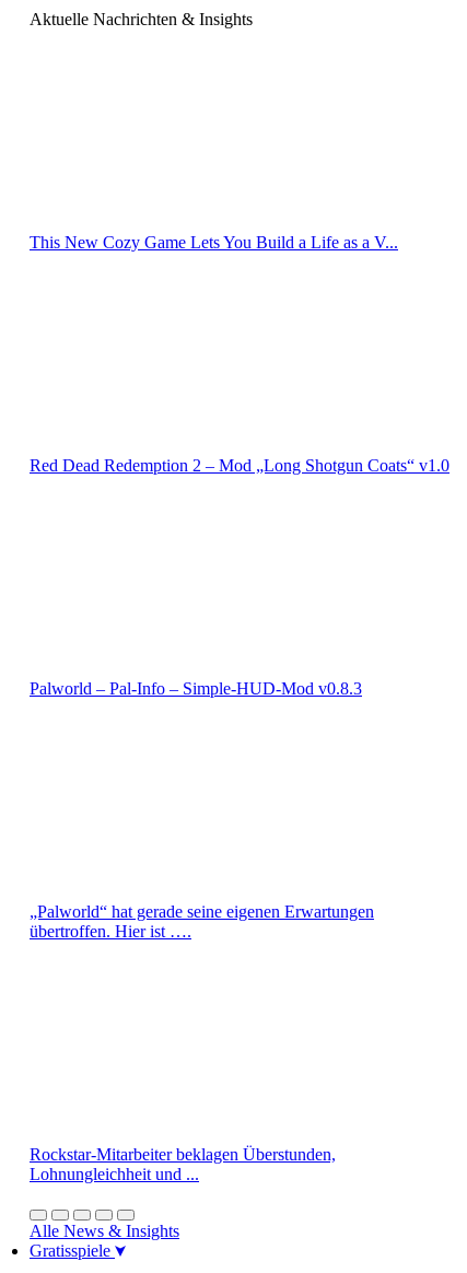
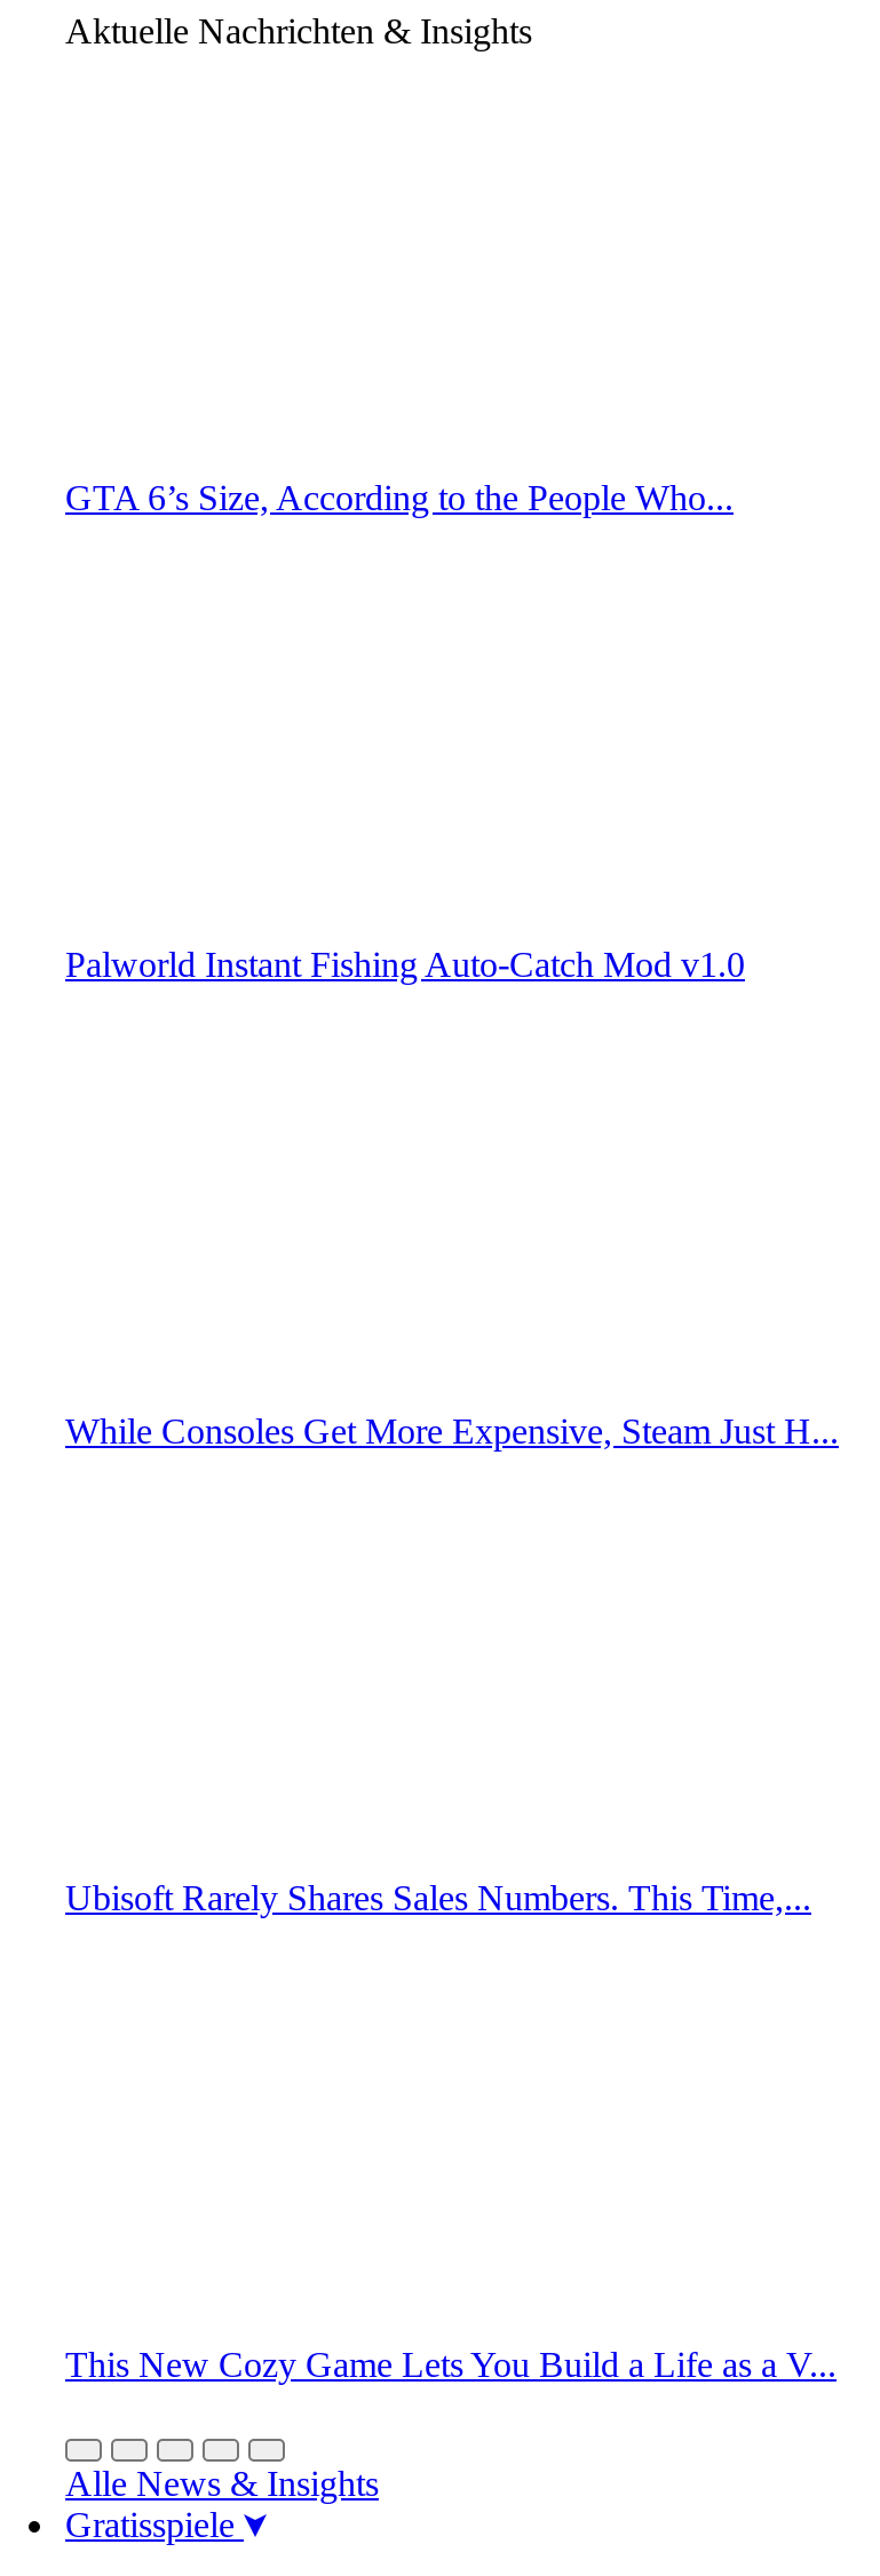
+ GTA 6’s Size, According to the People Who...

+ Palworld Instant Fishing Auto-Catch Mod v1.0

+ While Consoles Get More Expensive, Steam Just H...

+ Ubisoft Rarely Shares Sales Numbers. This Time,...

moved down: This New Cozy Game Lets You Build a Life as a V...

- Red Dead Redemption 2 – Mod „Long Shotgun Coats“ v1.0

- Palworld – Pal-Info – Simple-HUD-Mod v0.8.3

- „Palworld“ hat gerade seine eigenen Erwartungen
- übertroffen. Hier ist ….

- Rockstar-Mitarbeiter beklagen Überstunden,
- Lohnungleichheit und ...
